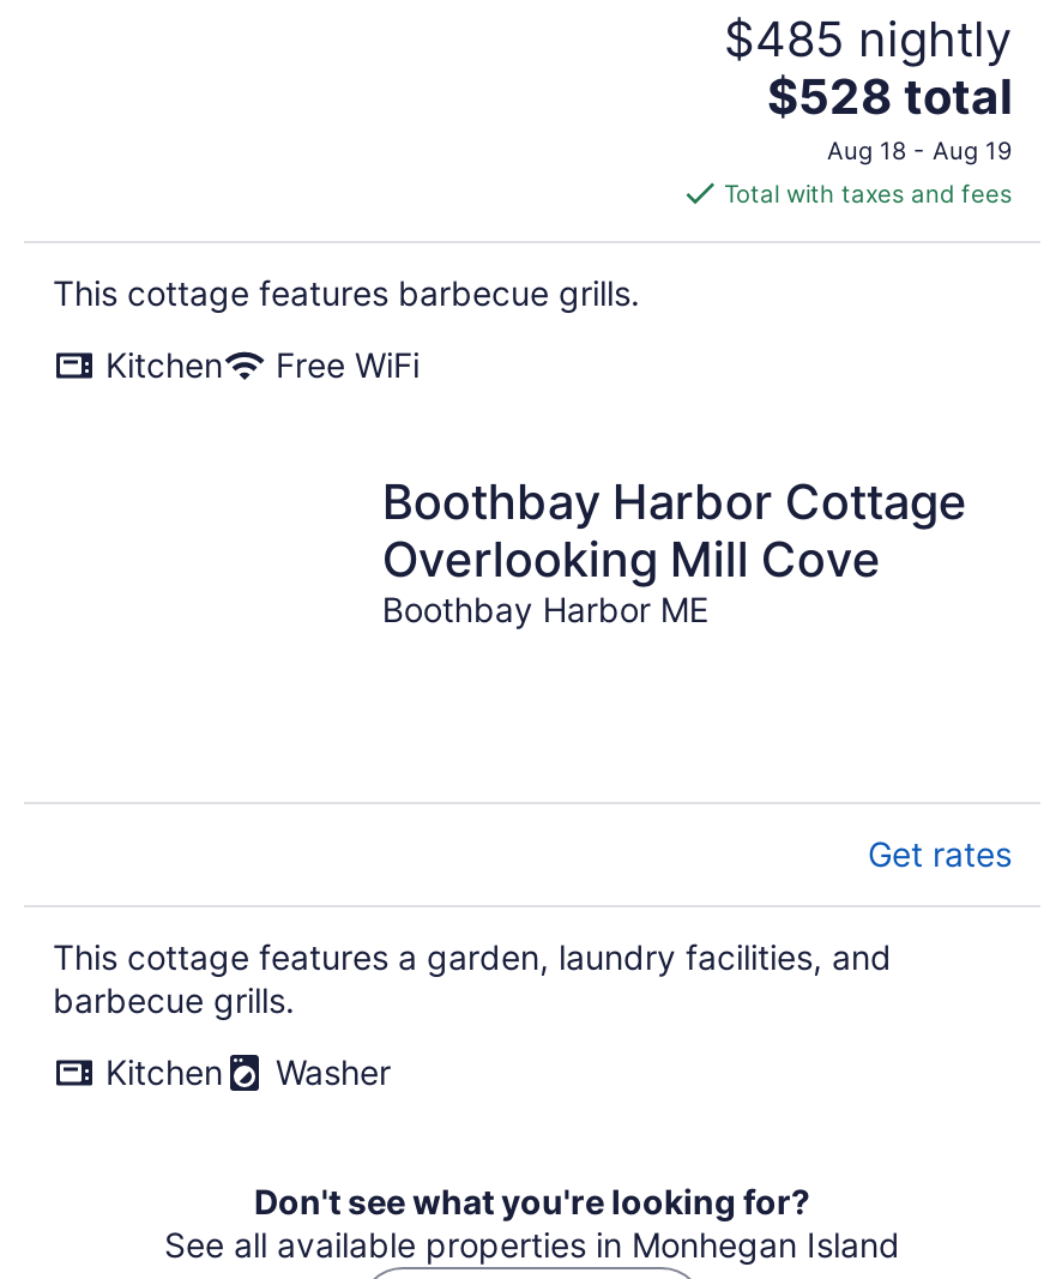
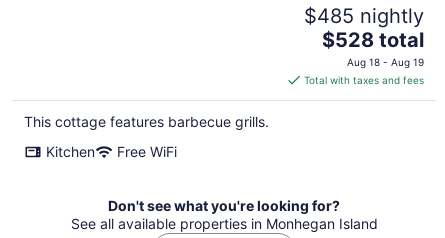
- Boothbay Harbor Cottage
- Overlooking Mill Cove
- Boothbay Harbor ME

- Get rates
- This cottage features a garden, laundry facilities, and
- barbecue grills.
- Kitchen
- Washer
